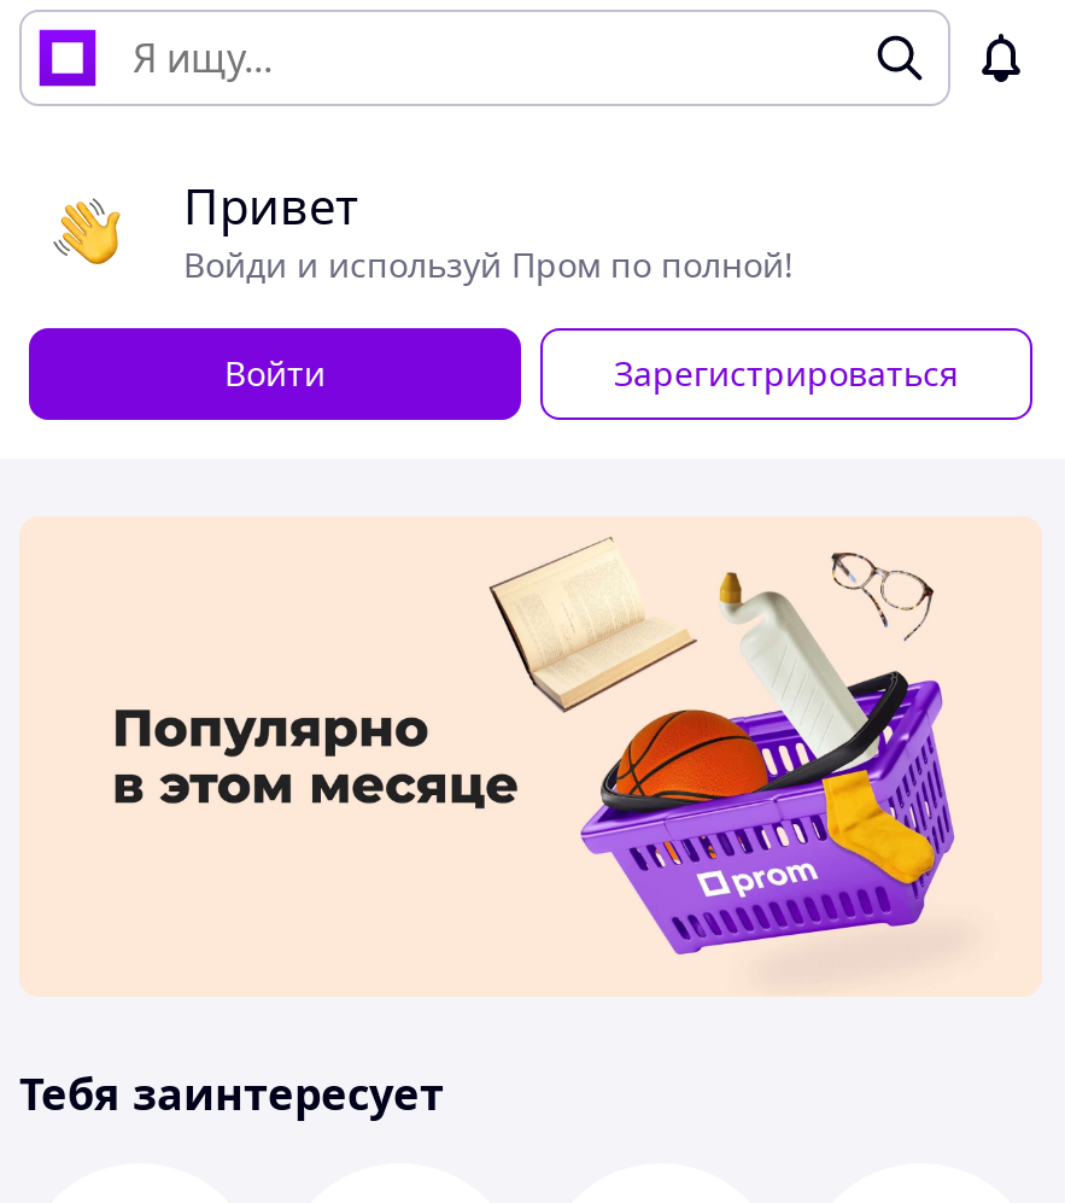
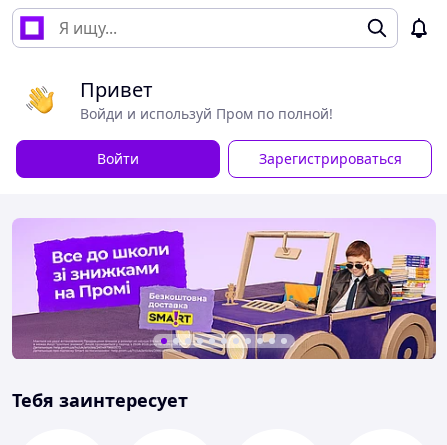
- [image]
+ [image]
